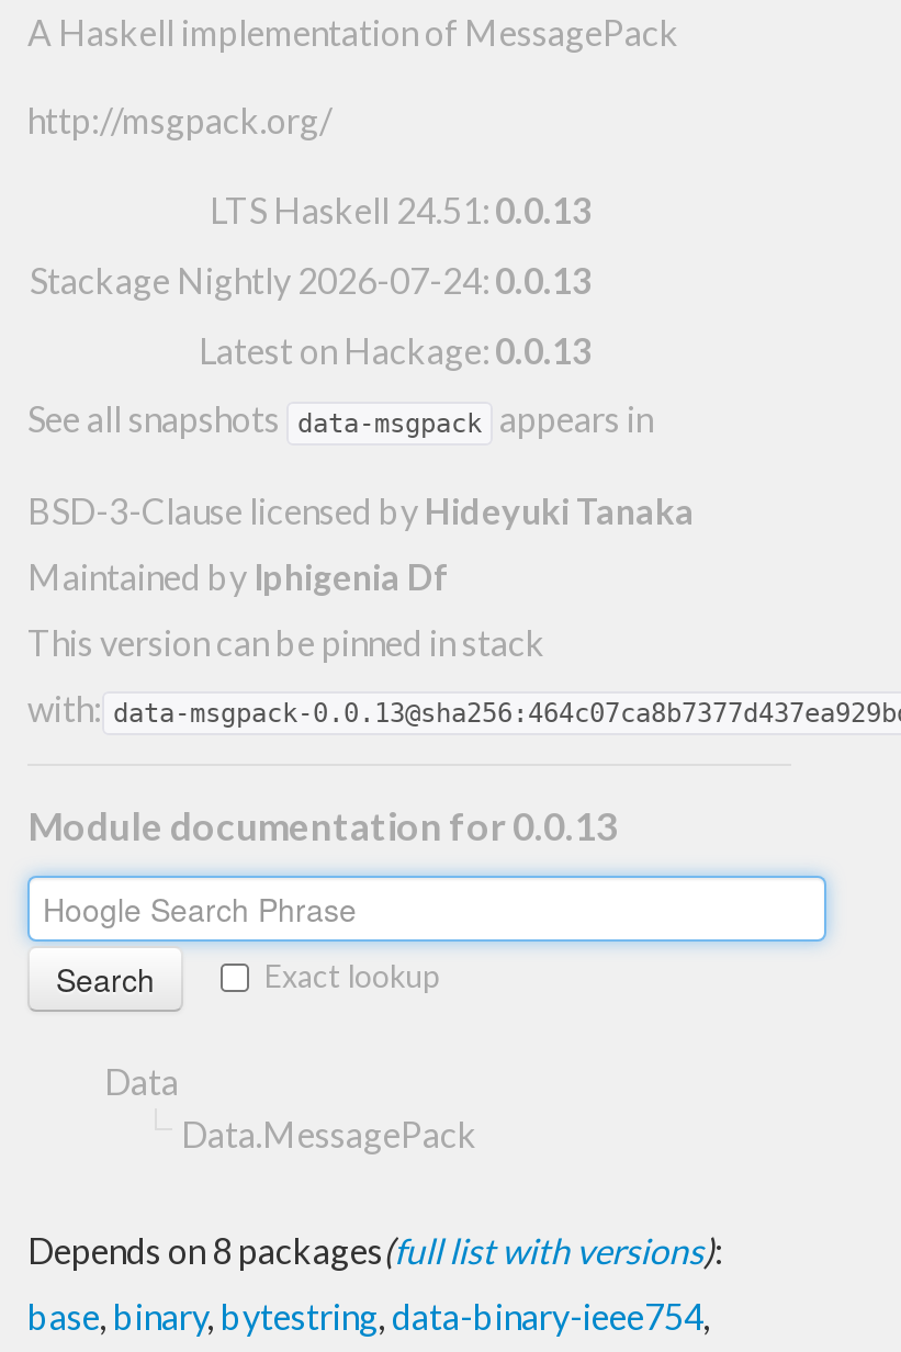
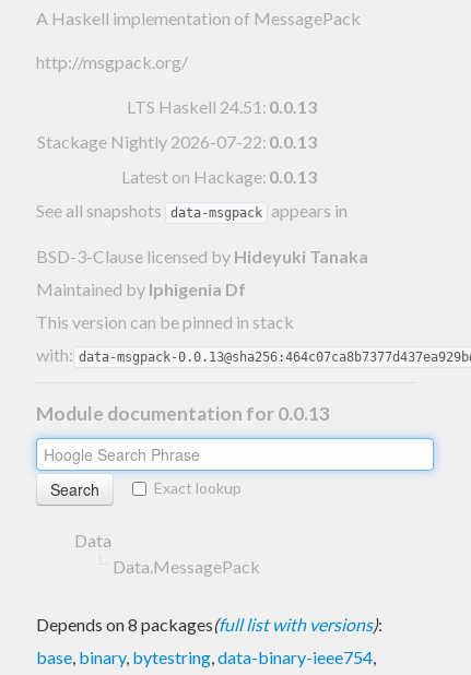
- Stackage Nightly 2026-07-24: 0.0.13
+ Stackage Nightly 2026-07-22: 0.0.13
